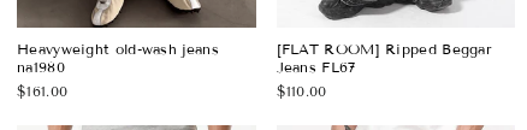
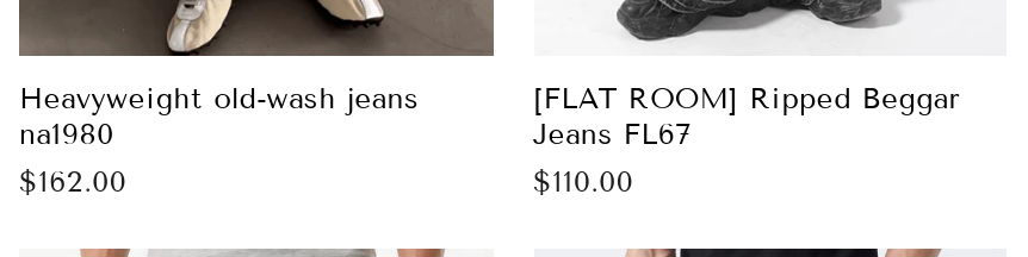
- $161.00
+ $162.00
